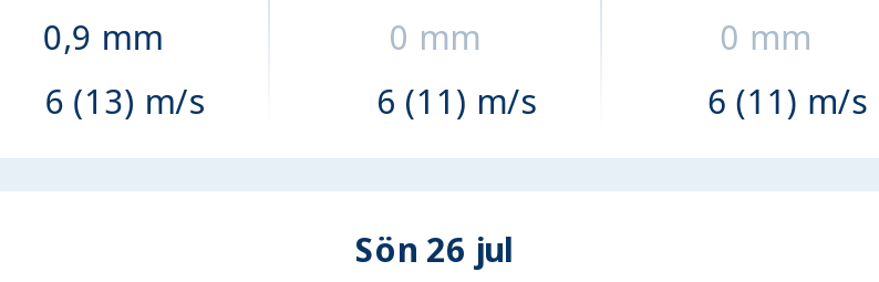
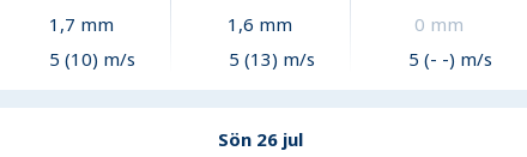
- 0,9 mm
+ 1,7 mm

- 0 mm
+ 1,6 mm

- 6 (13) m/s
+ 5 (10) m/s

- 6 (11) m/s
+ 5 (13) m/s

- 6 (11) m/s
+ 5 (- -) m/s
